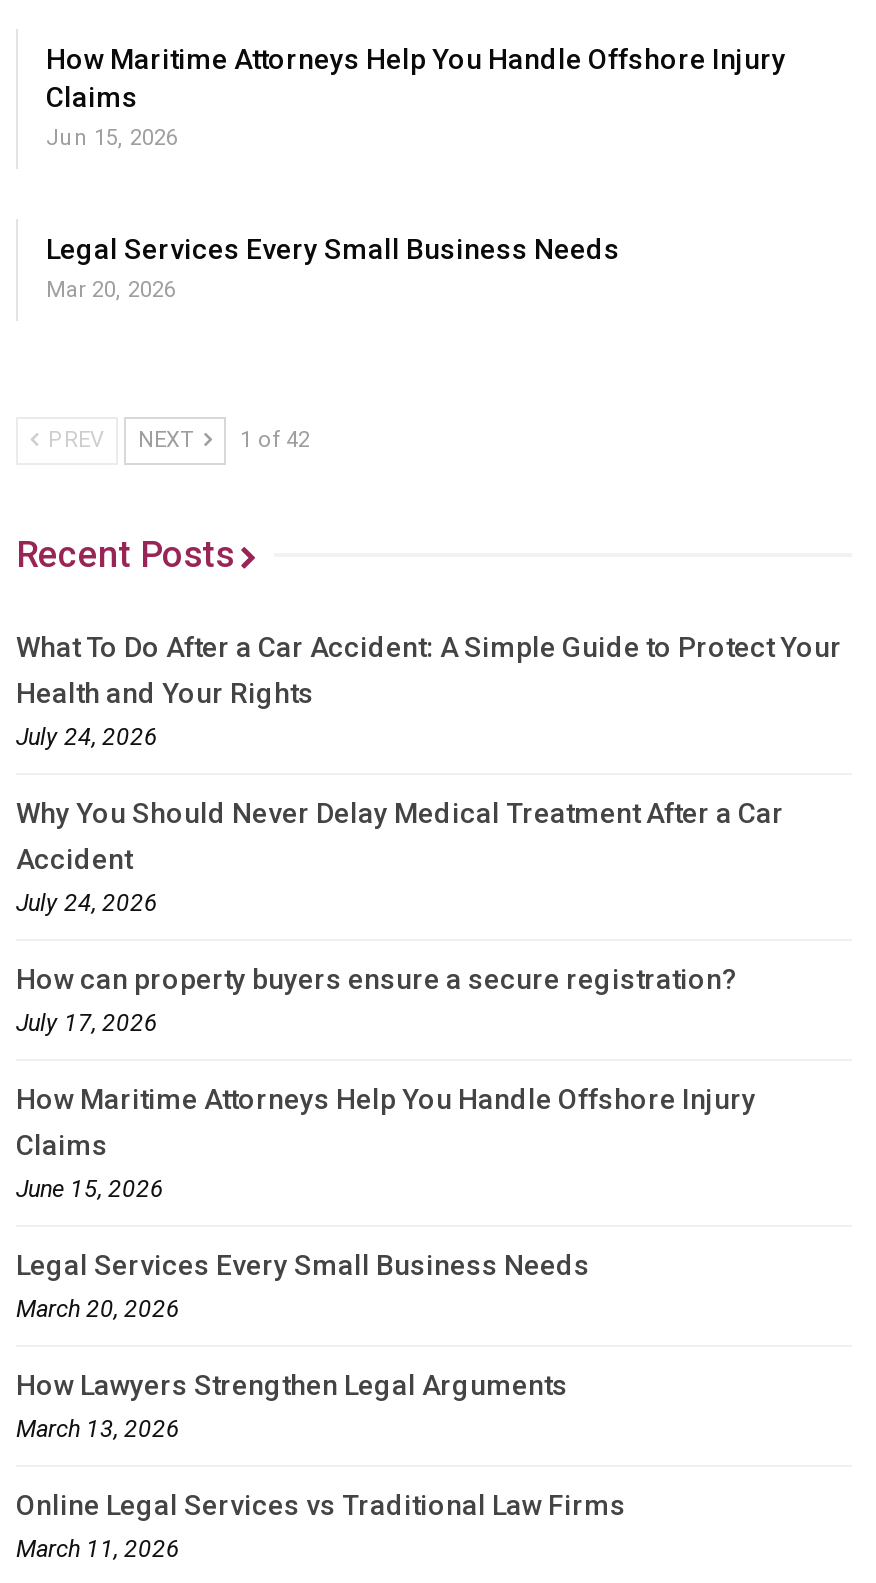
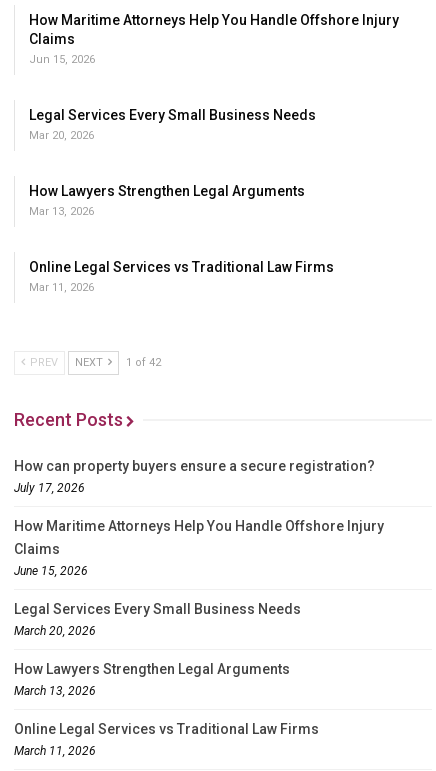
+ How Lawyers Strengthen Legal Arguments
+ Mar 13, 2026

+ Online Legal Services vs Traditional Law Firms
+ Mar 11, 2026

moved down: PREV | NEXT | 1 of 42 | Recent Posts

- What To Do After a Car Accident: A Simple Guide to Protect Your
- Health and Your Rights
- July 24, 2026
- Why You Should Never Delay Medical Treatment After a Car
- Accident
- July 24, 2026
